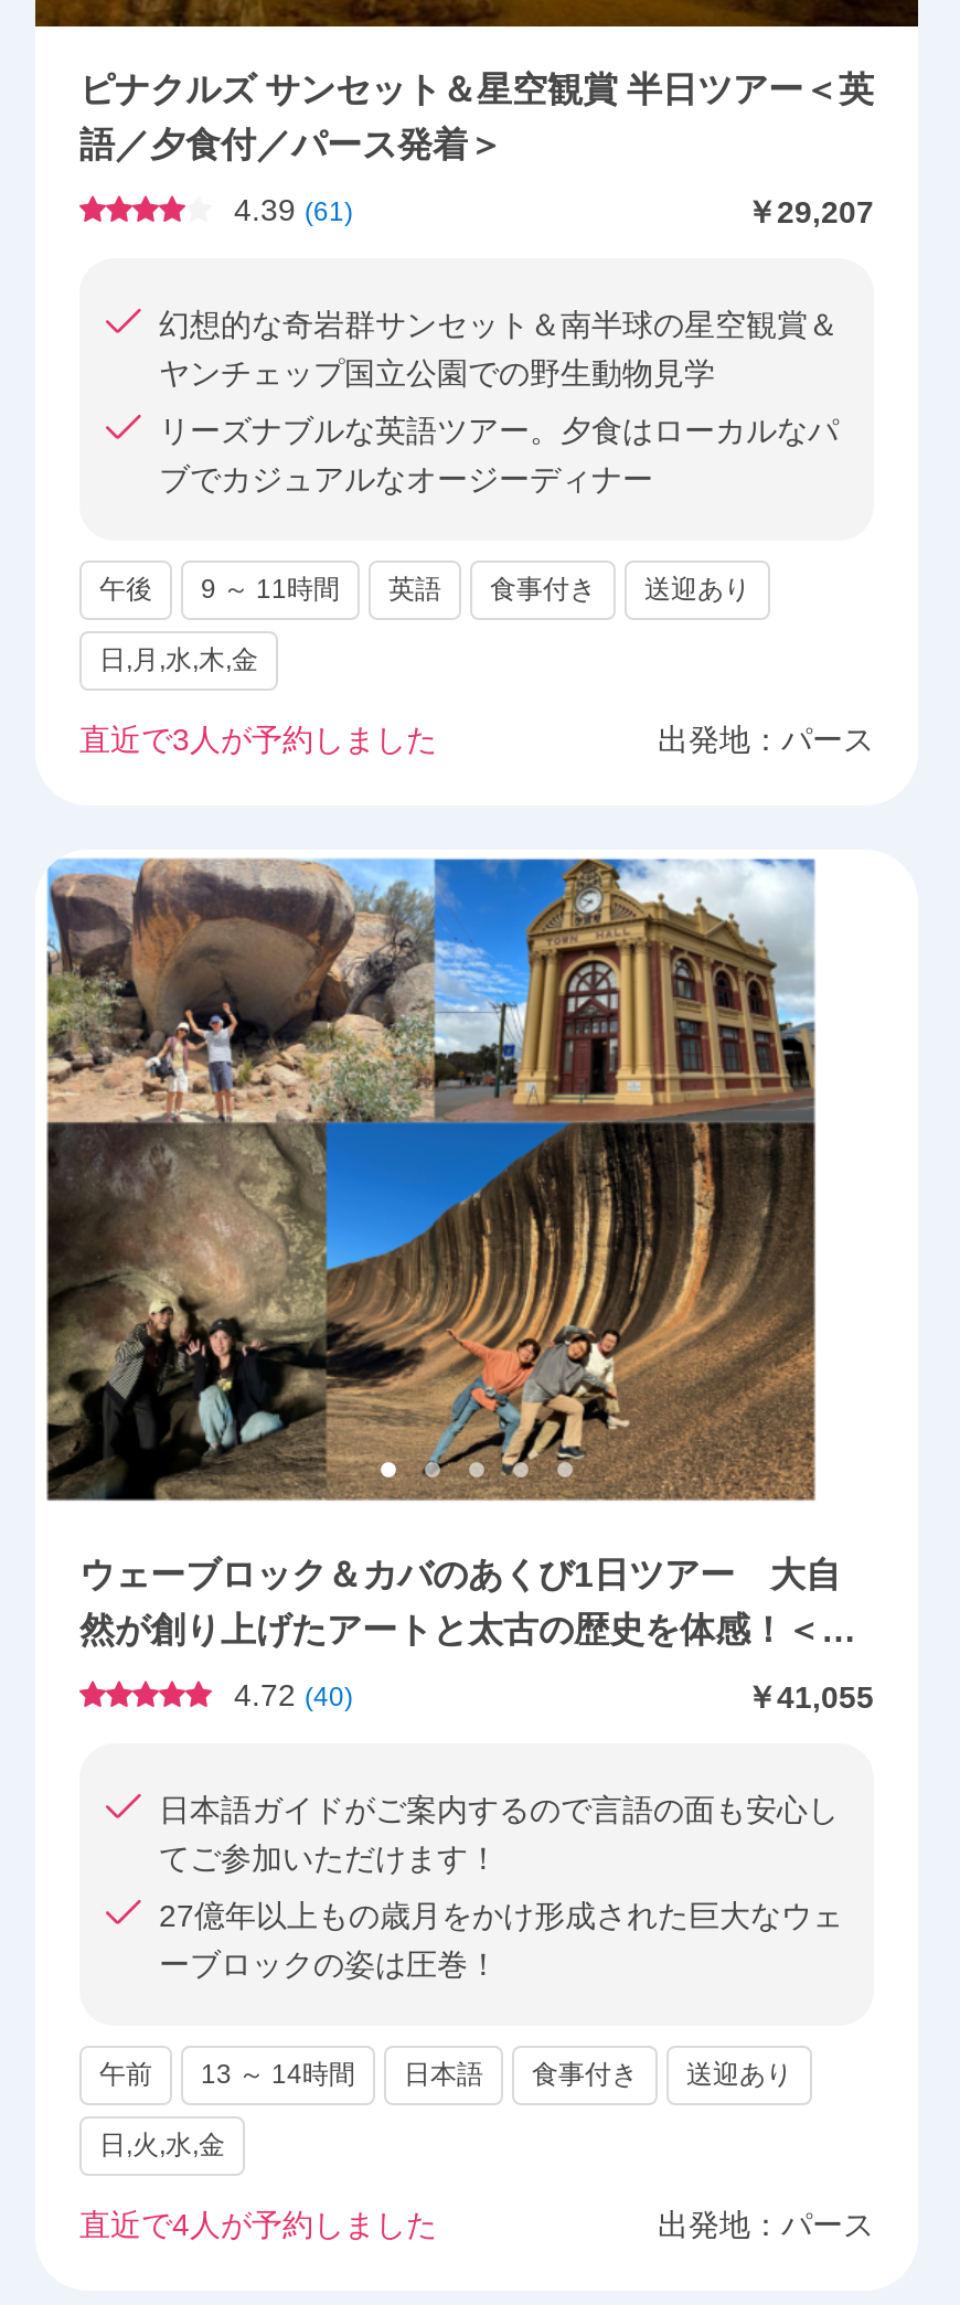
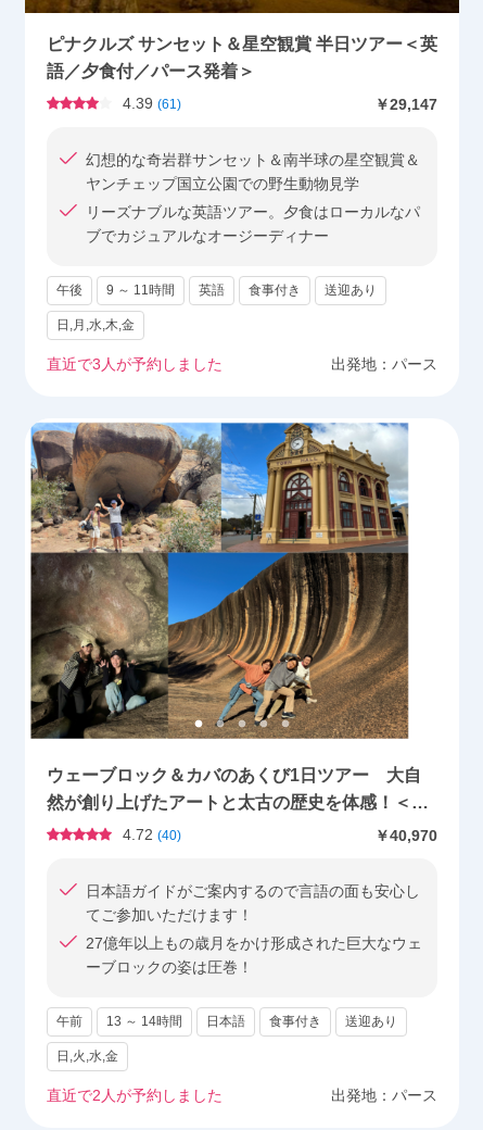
- ￥29,207
+ ￥29,147

- ￥41,055
+ ￥40,970

- 直近で4人が予約しました
+ 直近で2人が予約しました
